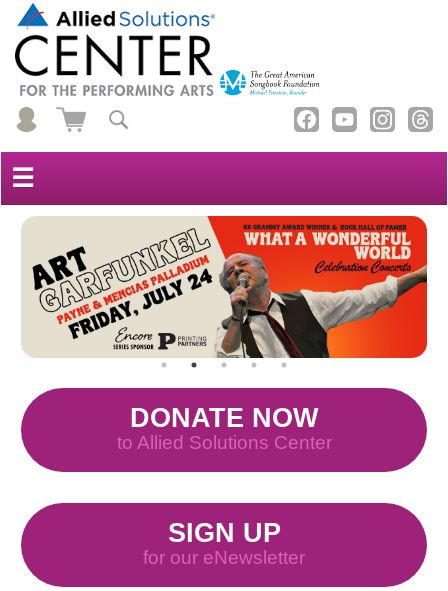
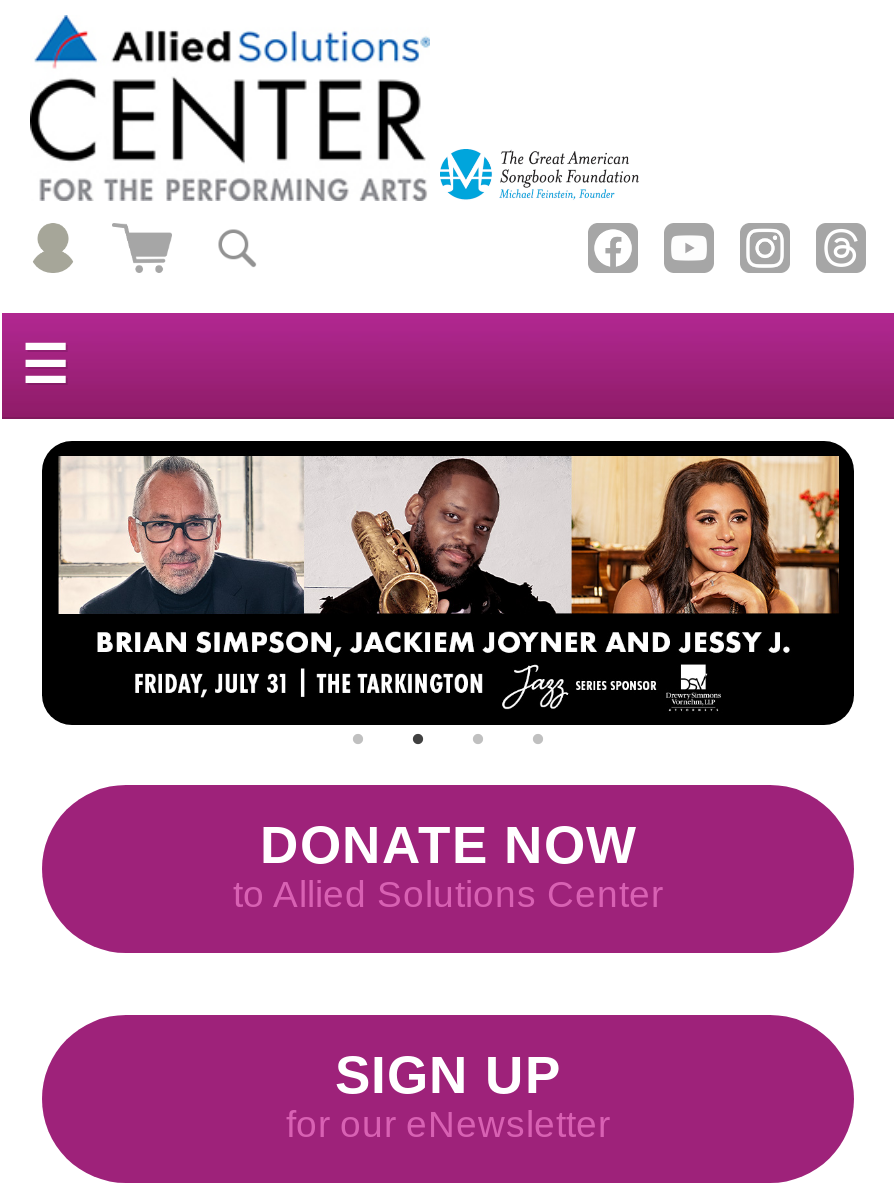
- [image]
+ [image]
